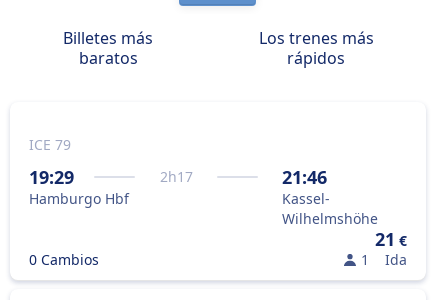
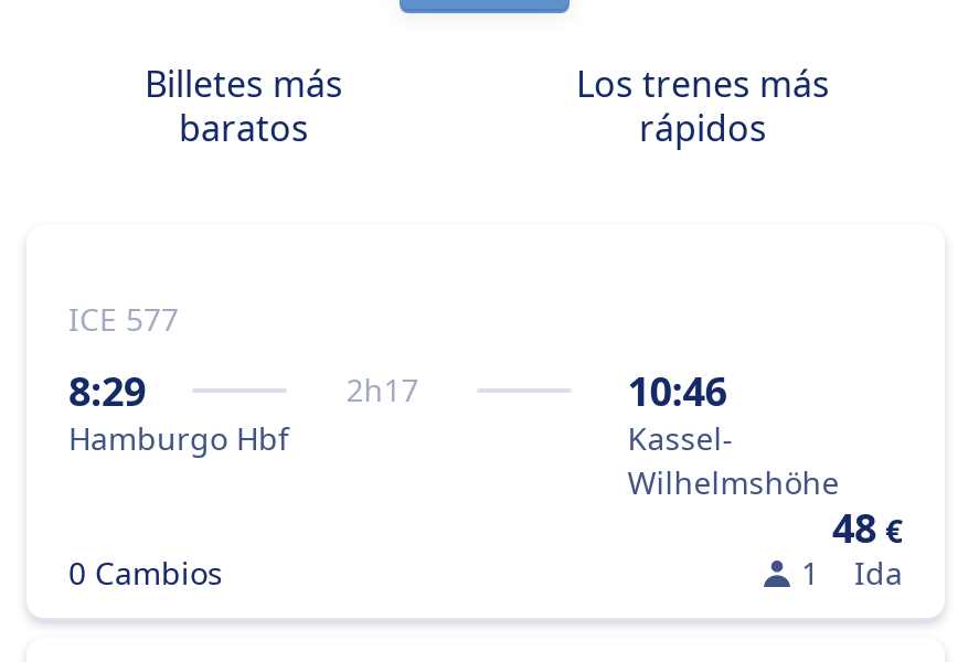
- ICE 79
+ ICE 577

- 19:29
+ 8:29

- 21:46
+ 10:46

- 21 €
+ 48 €
